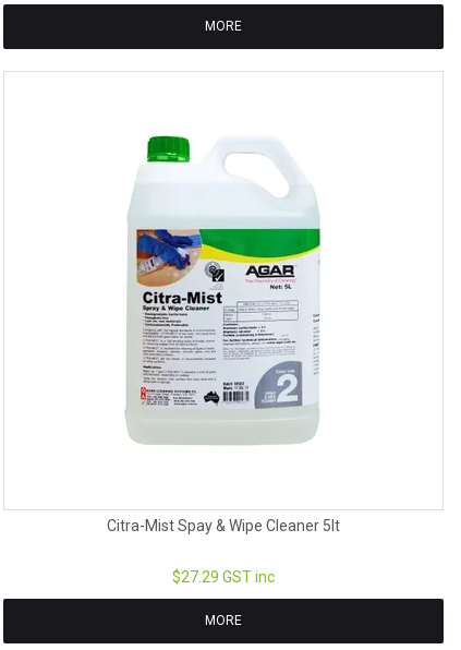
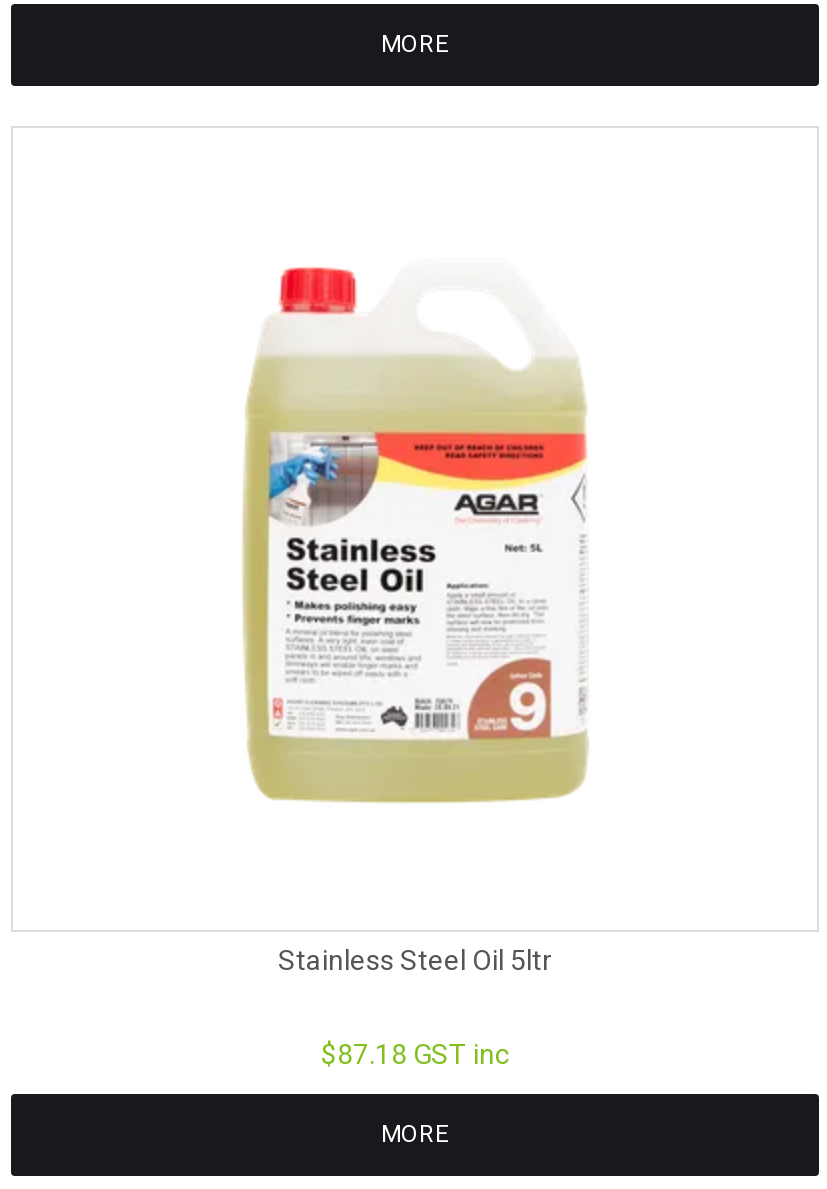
- [image]
+ [image]

- [image]
+ [image]

- Citra-Mist Spay & Wipe Cleaner 5lt
+ Stainless Steel Oil 5ltr

- $27.29 GST inc
+ $87.18 GST inc
